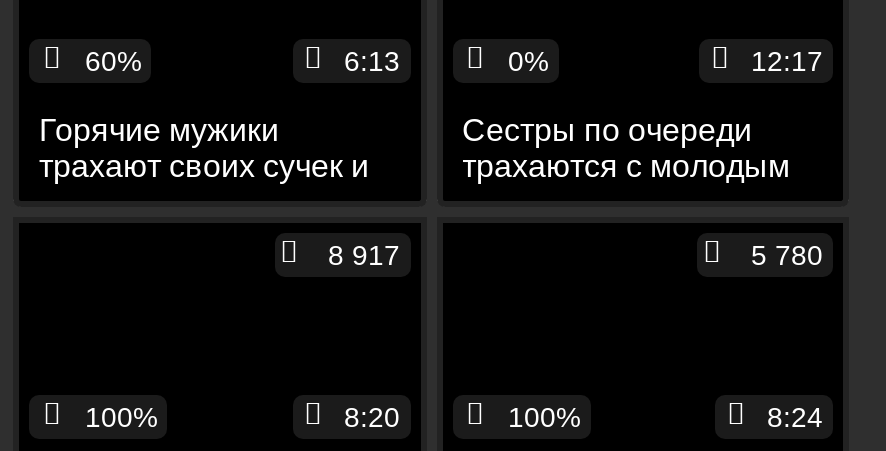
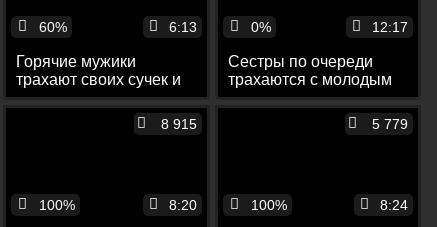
- 8 917
+ 8 915

- 5 780
+ 5 779
